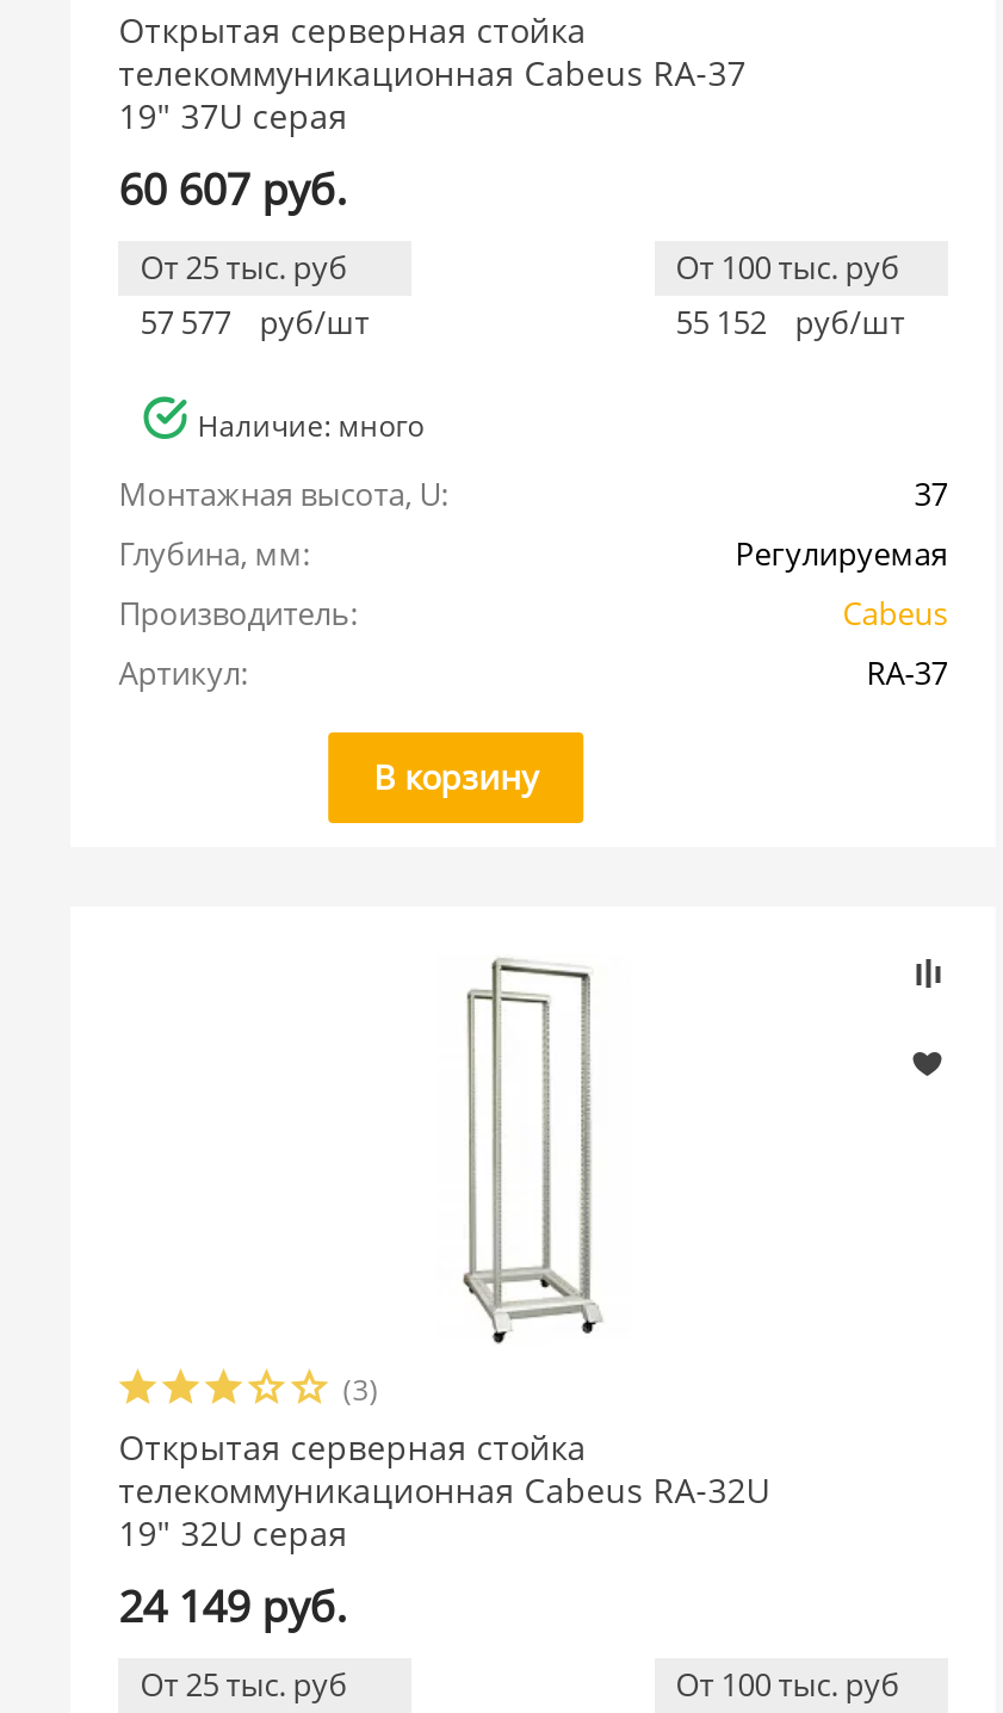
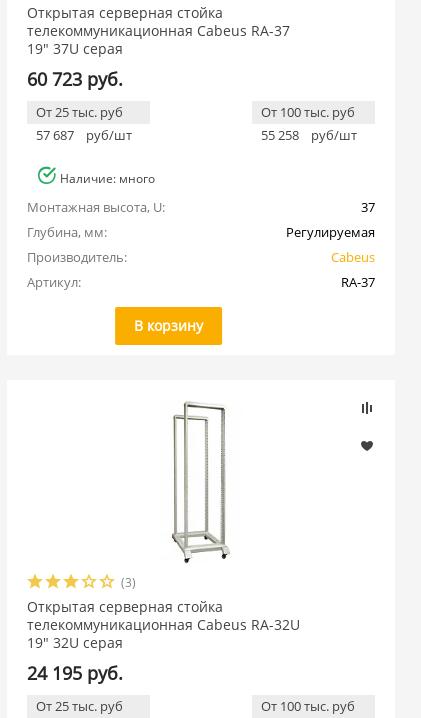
- 60 607 руб.
+ 60 723 руб.

- 57 577 руб/шт
+ 57 687 руб/шт

- 55 152 руб/шт
+ 55 258 руб/шт

- 24 149 руб.
+ 24 195 руб.
